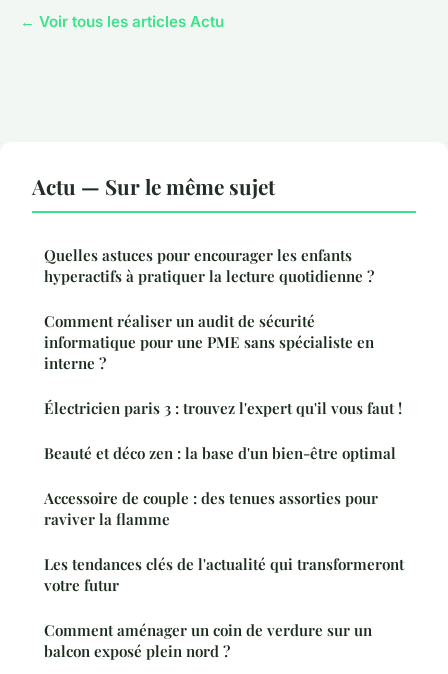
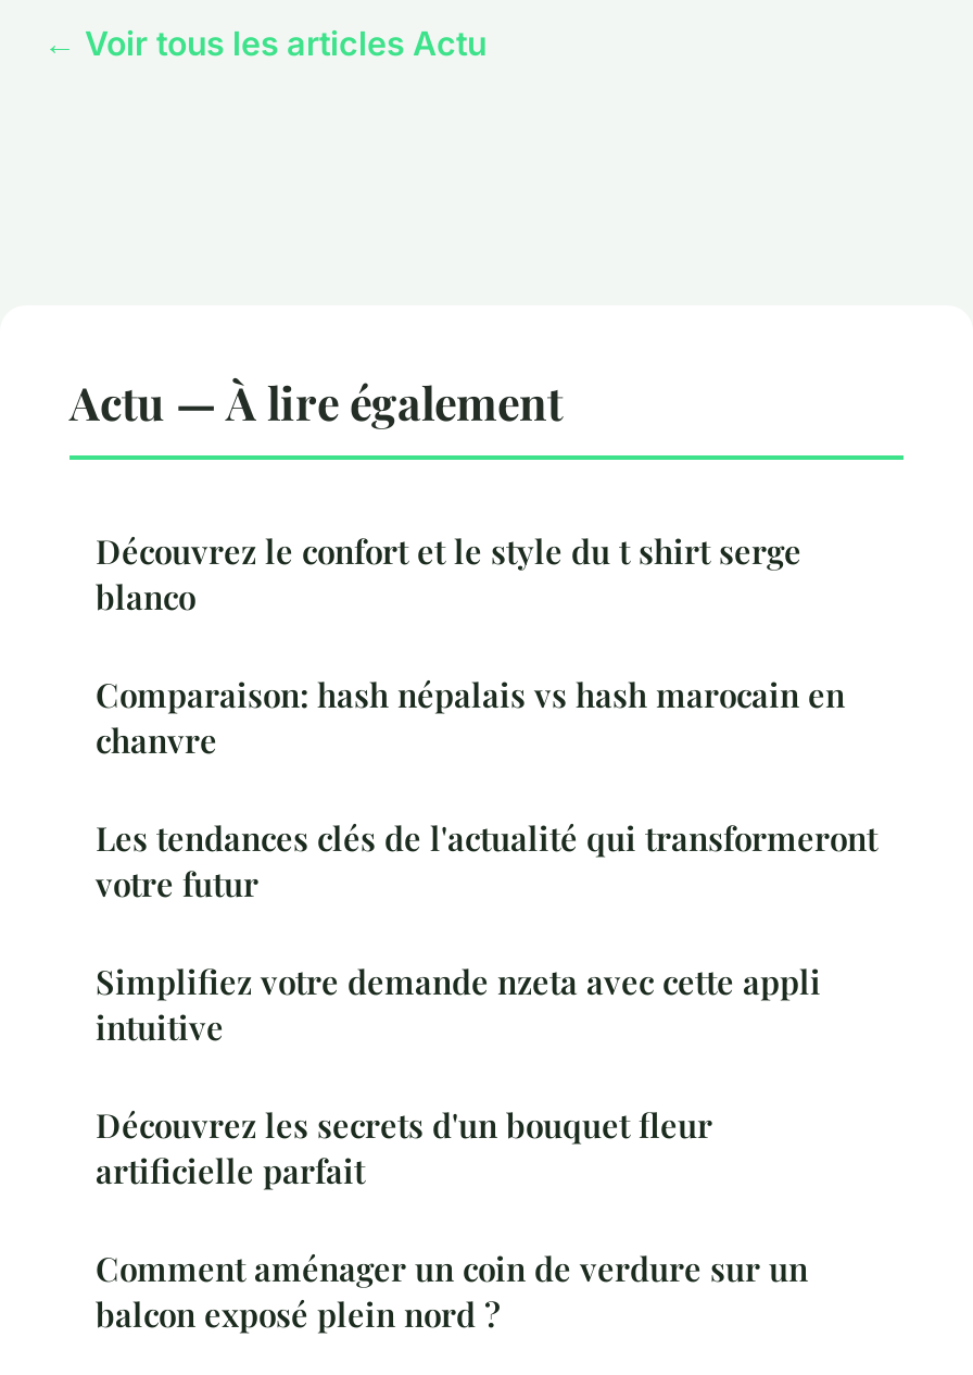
- Actu — Sur le même sujet
- Quelles astuces pour encourager les enfants
- hyperactifs à pratiquer la lecture quotidienne ?
- Comment réaliser un audit de sécurité
- informatique pour une PME sans spécialiste en
- interne ?
- Électricien paris 3 : trouvez l'expert qu'il vous faut !
- Beauté et déco zen : la base d'un bien-être optimal
- Accessoire de couple : des tenues assorties pour
- raviver la flamme
+ Actu — À lire également
+ Découvrez le confort et le style du t shirt serge
+ blanco
+ Comparaison: hash népalais vs hash marocain en
+ chanvre

moved up: Les tendances clés de l'actualité qui transformeront | votre futur

+ Simplifiez votre demande nzeta avec cette appli
+ intuitive
+ Découvrez les secrets d'un bouquet fleur
+ artificielle parfait
